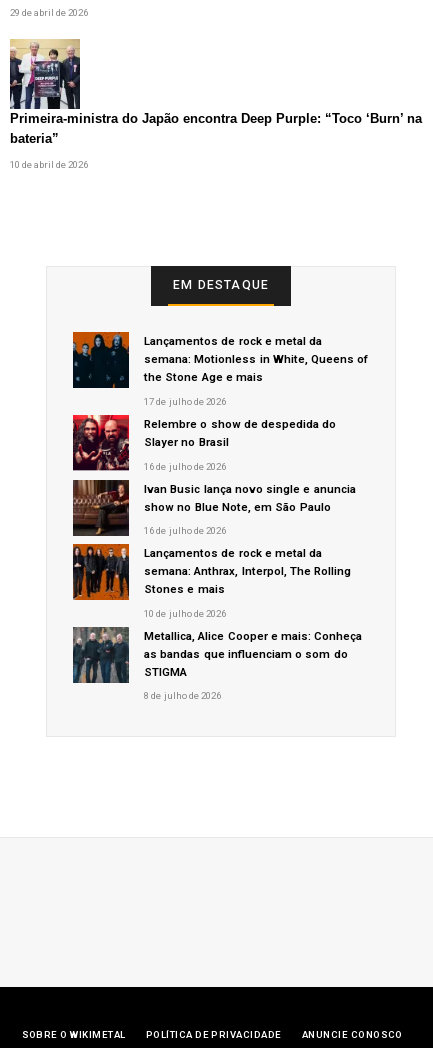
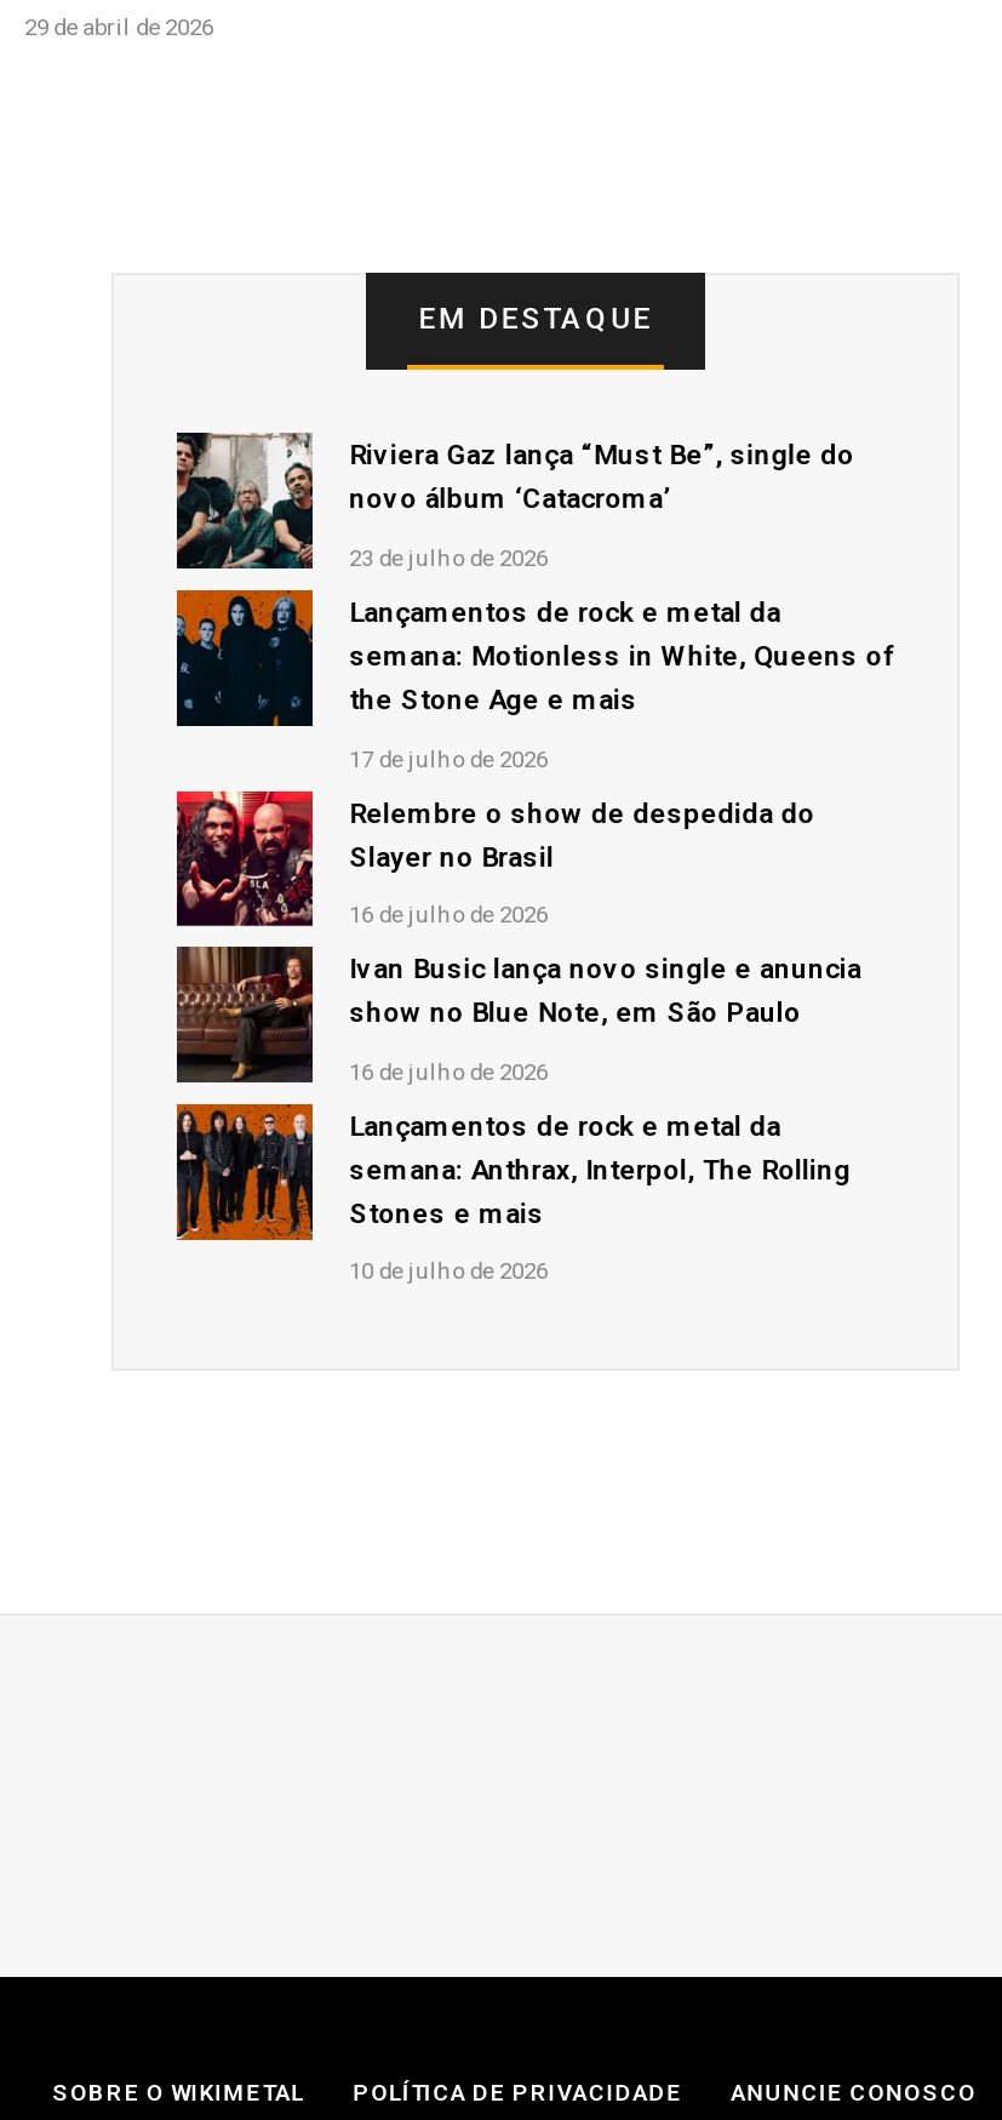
- [image]
- Primeira-ministra do Japão encontra Deep Purple: “Toco ‘Burn’ na
- bateria”
- 10 de abril de 2026

+ [image]
+ Riviera Gaz lança “Must Be”, single do
+ novo álbum ‘Catacroma’
+ 23 de julho de 2026

- [image]
- Metallica, Alice Cooper e mais: Conheça
- as bandas que influenciam o som do
- STIGMA
- 8 de julho de 2026
